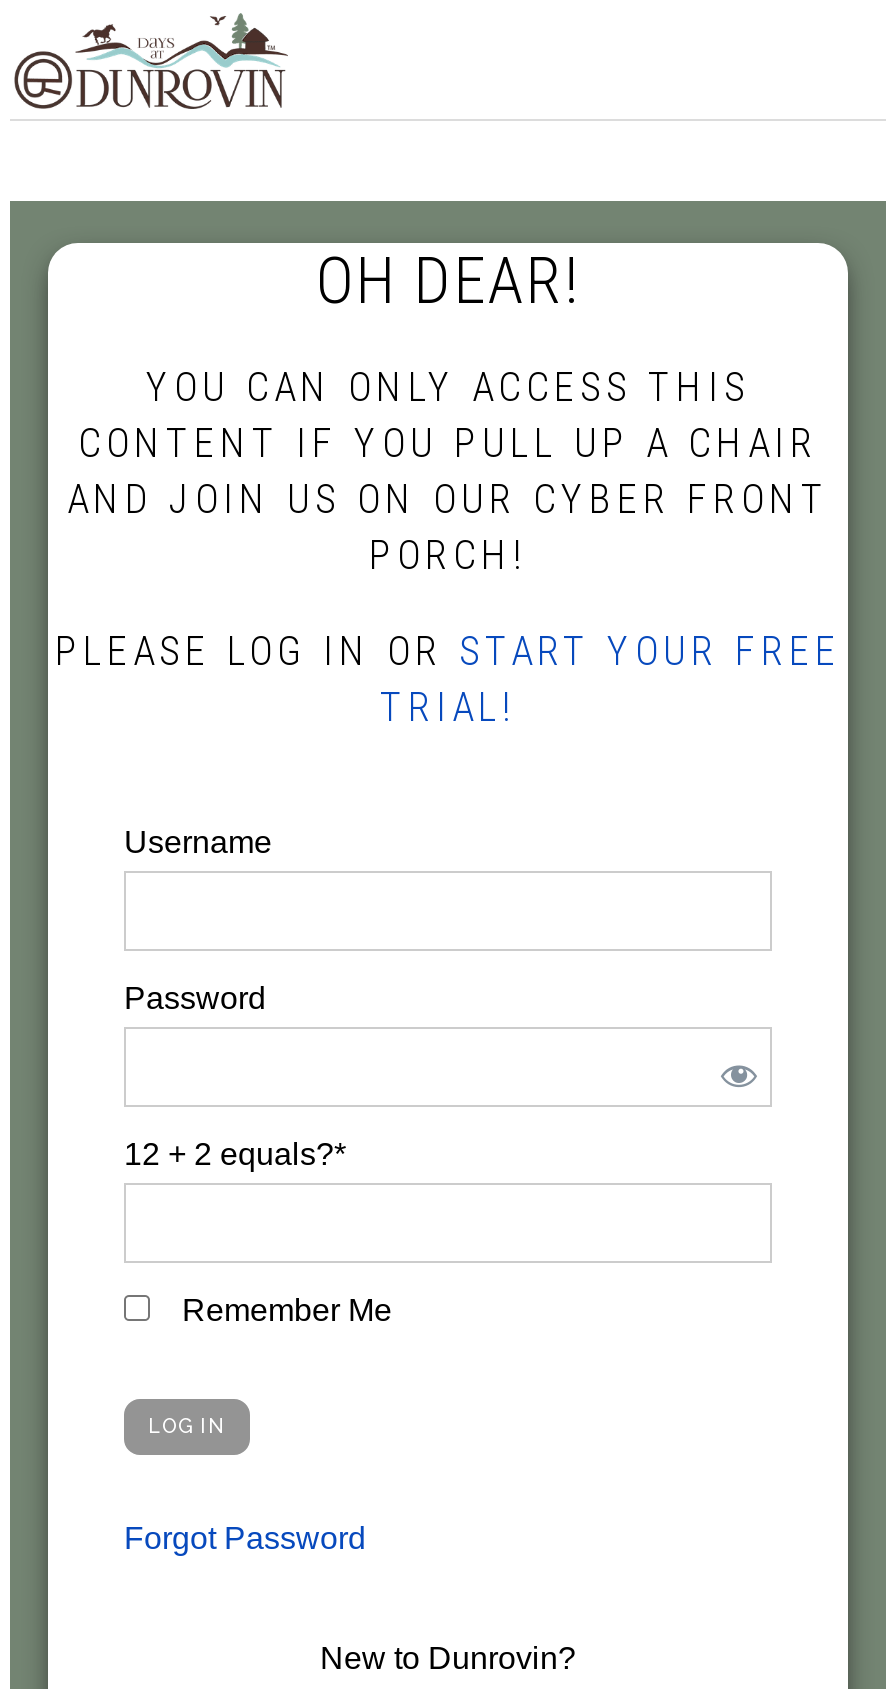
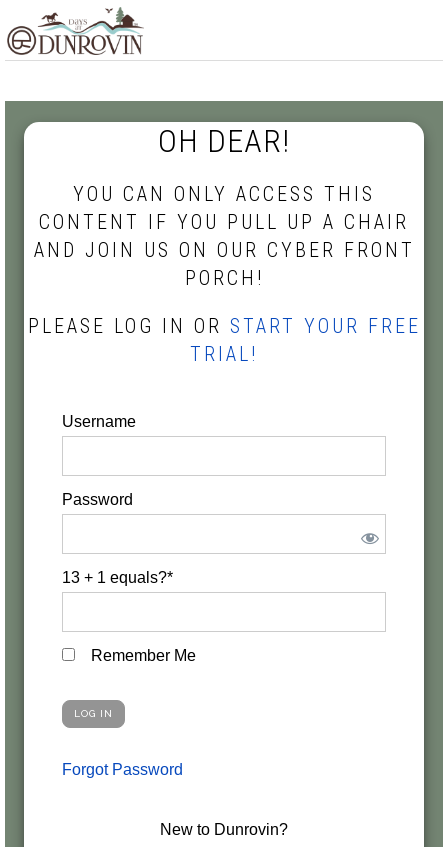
- 12 + 2 equals?*
+ 13 + 1 equals?*
